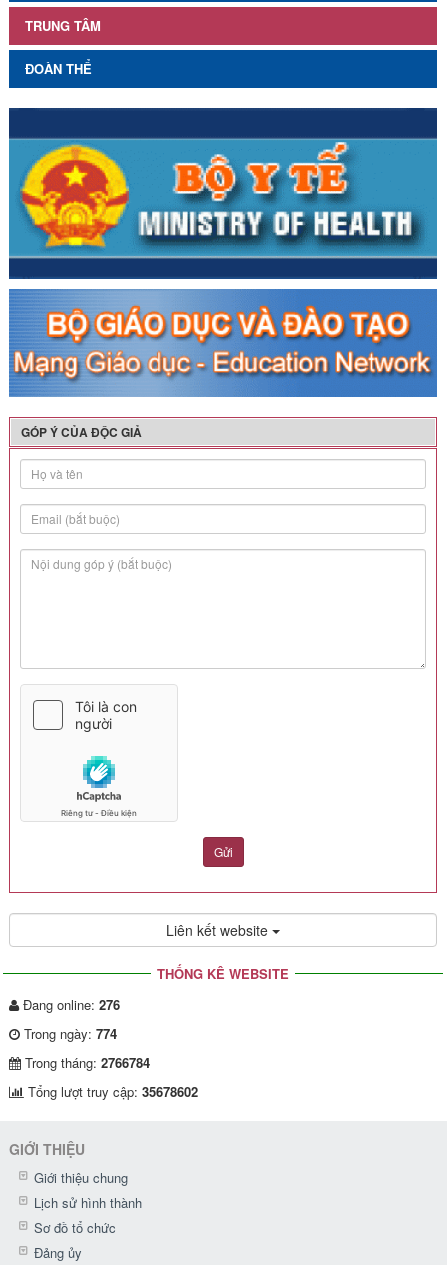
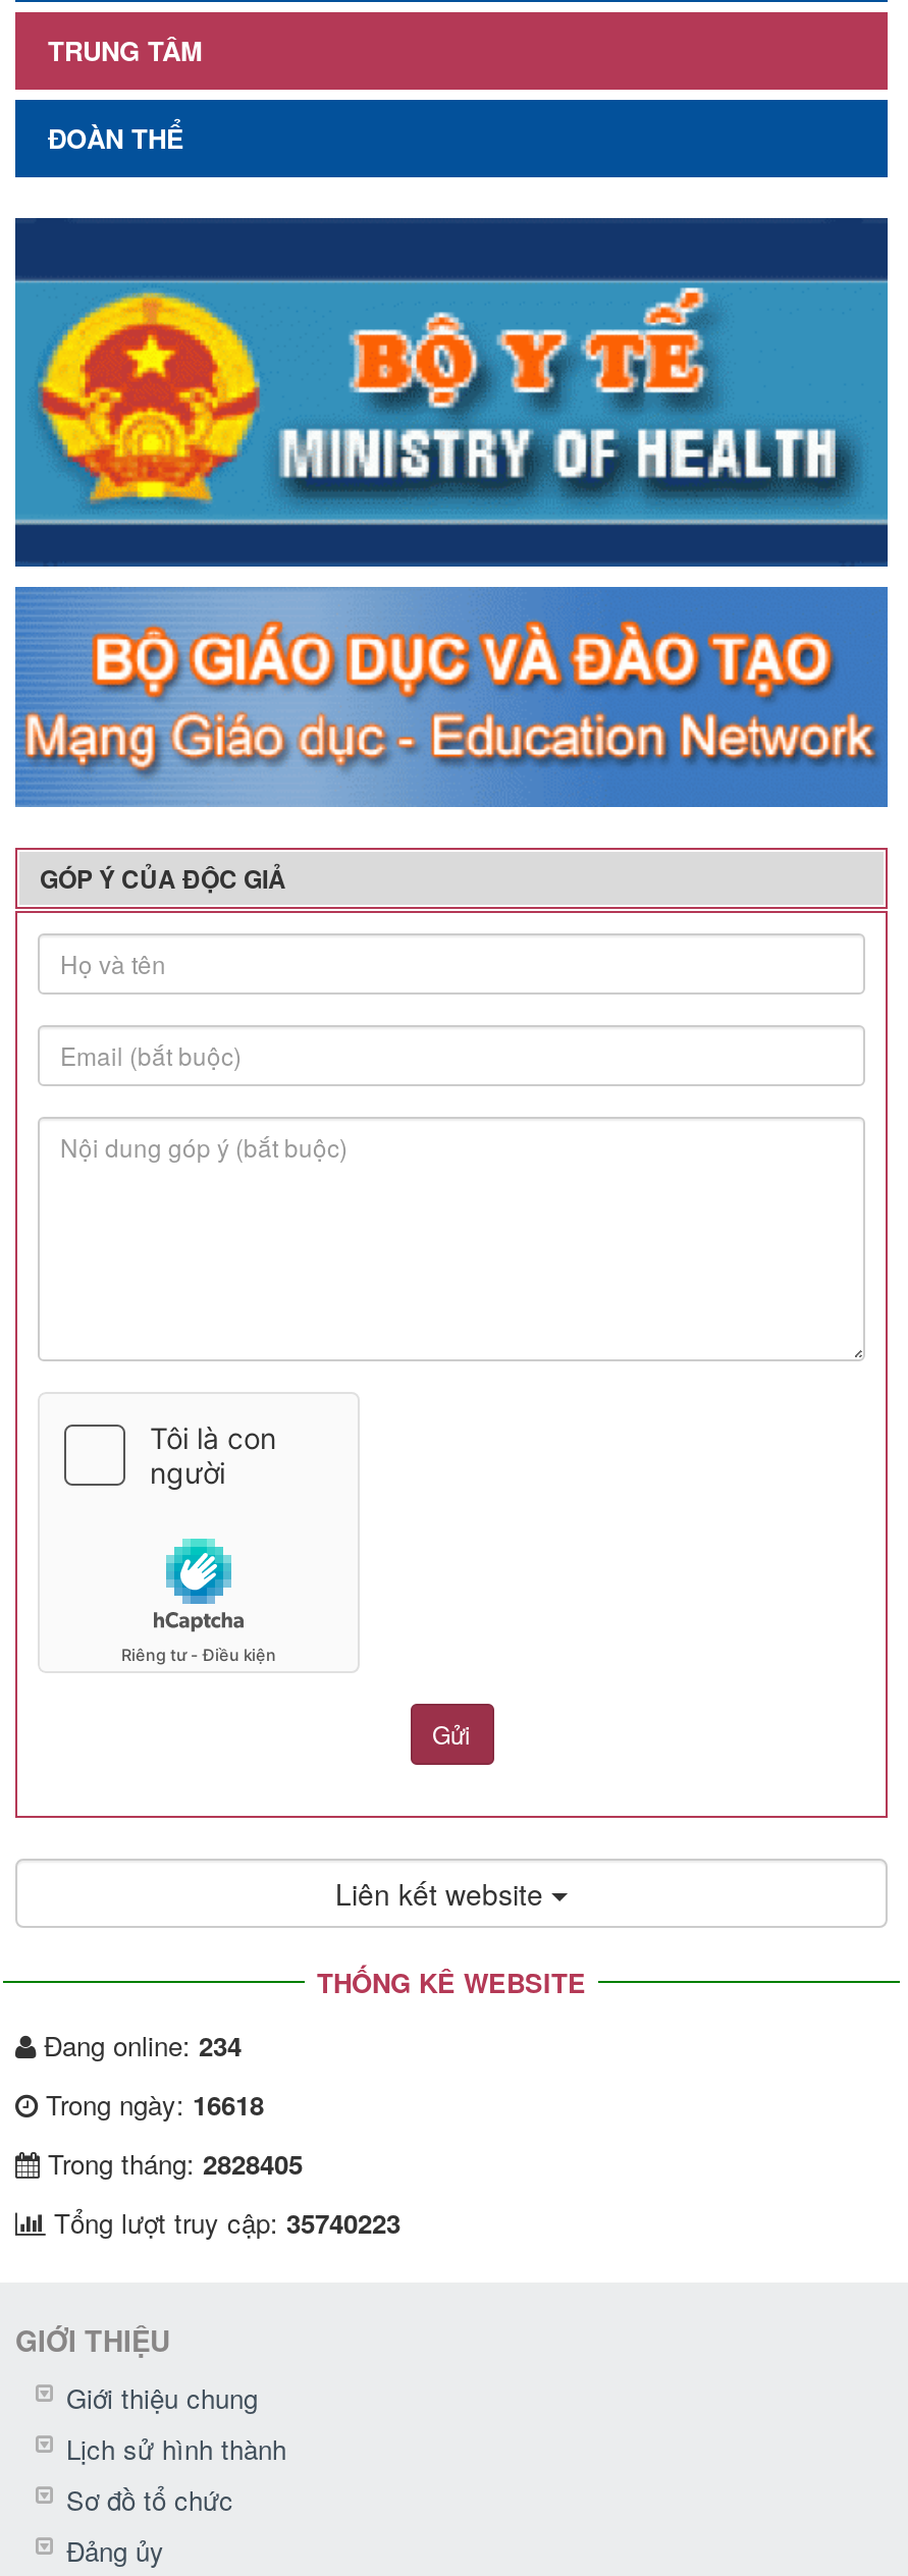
- Đang online: 276
+ Đang online: 234

- Trong ngày: 774
+ Trong ngày: 16618

- Trong tháng: 2766784
+ Trong tháng: 2828405

- Tổng lượt truy cập: 35678602
+ Tổng lượt truy cập: 35740223
